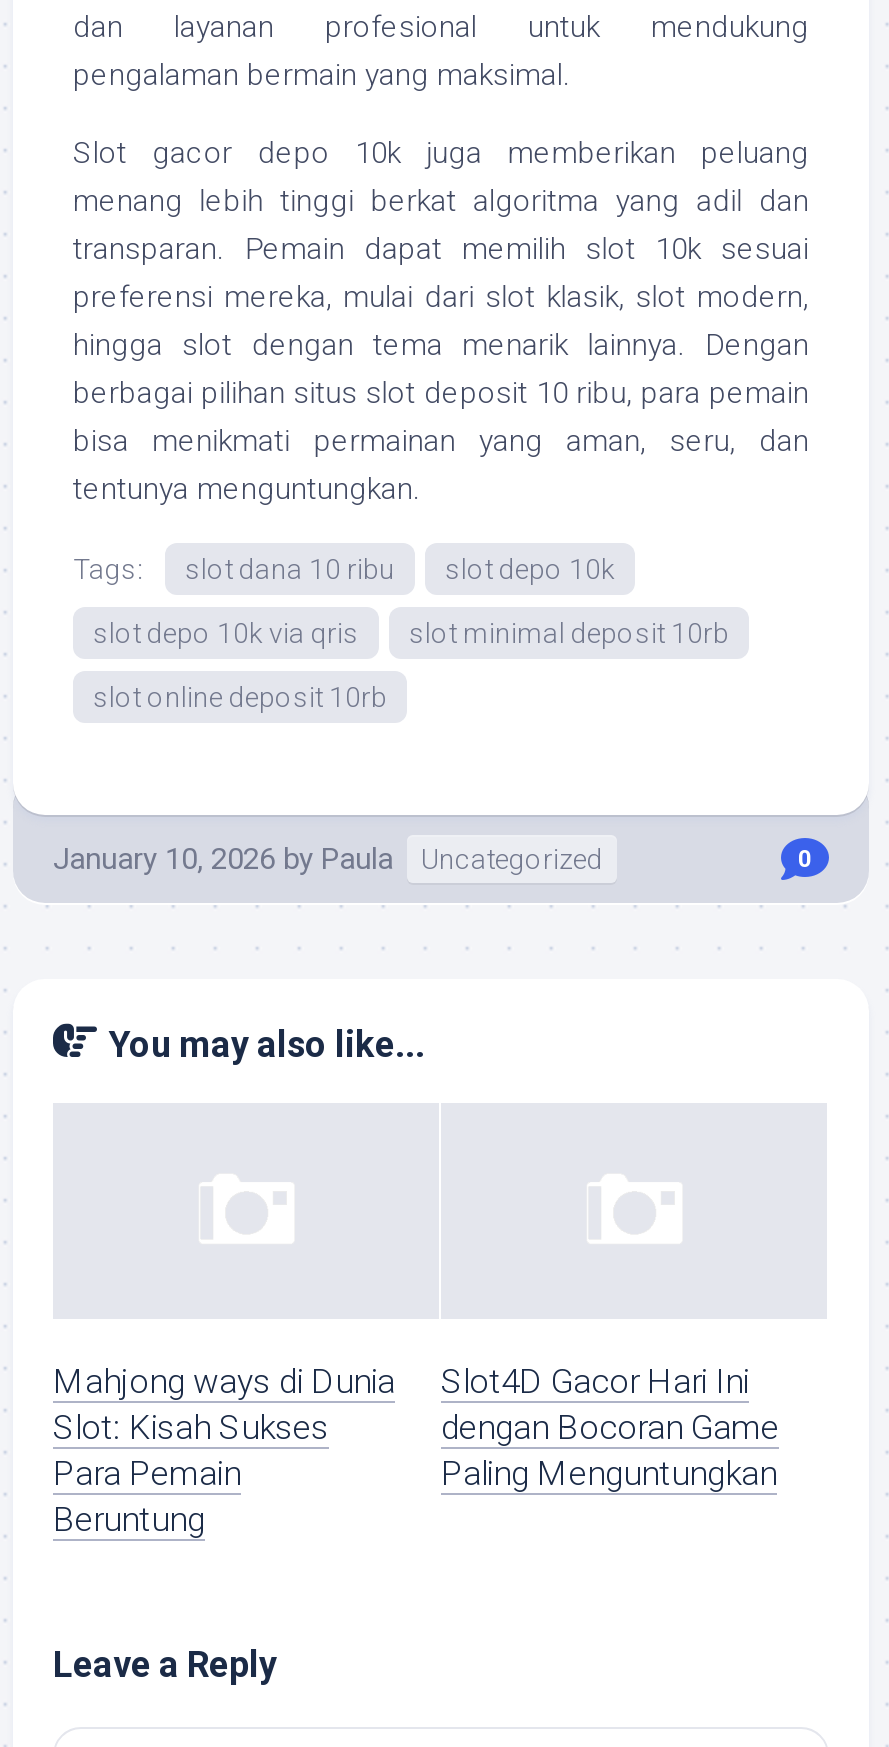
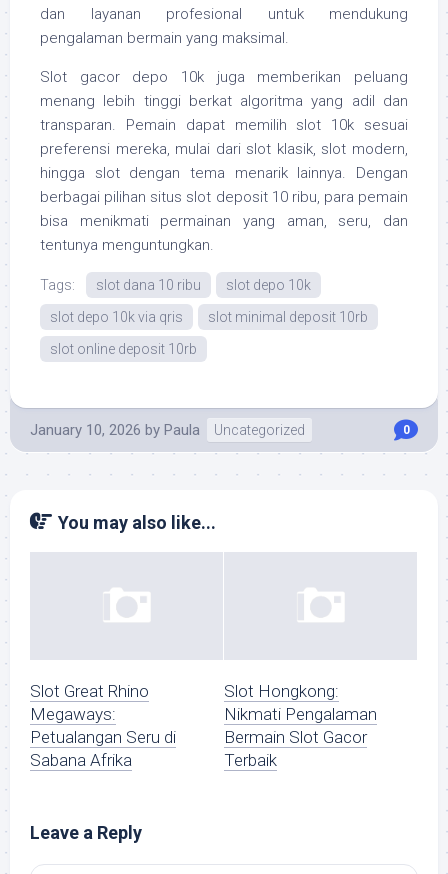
- Mahjong ways di Dunia
- Slot: Kisah Sukses
- Para Pemain
- Beruntung
+ Slot Great Rhino
+ Megaways:
+ Petualangan Seru di
+ Sabana Afrika

- Slot4D Gacor Hari Ini
- dengan Bocoran Game
- Paling Menguntungkan
+ Slot Hongkong:
+ Nikmati Pengalaman
+ Bermain Slot Gacor
+ Terbaik
